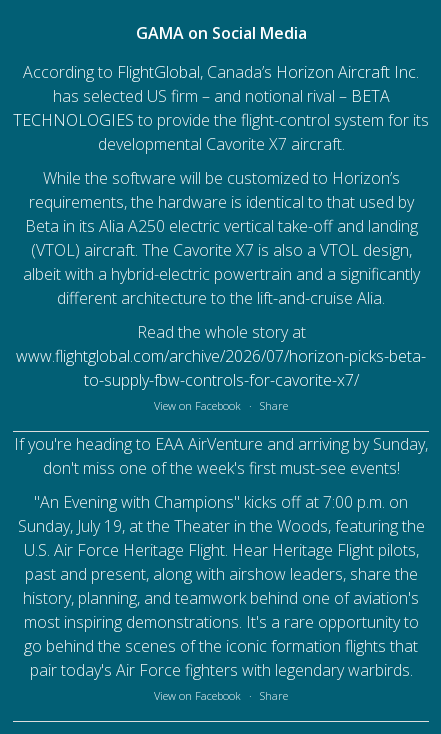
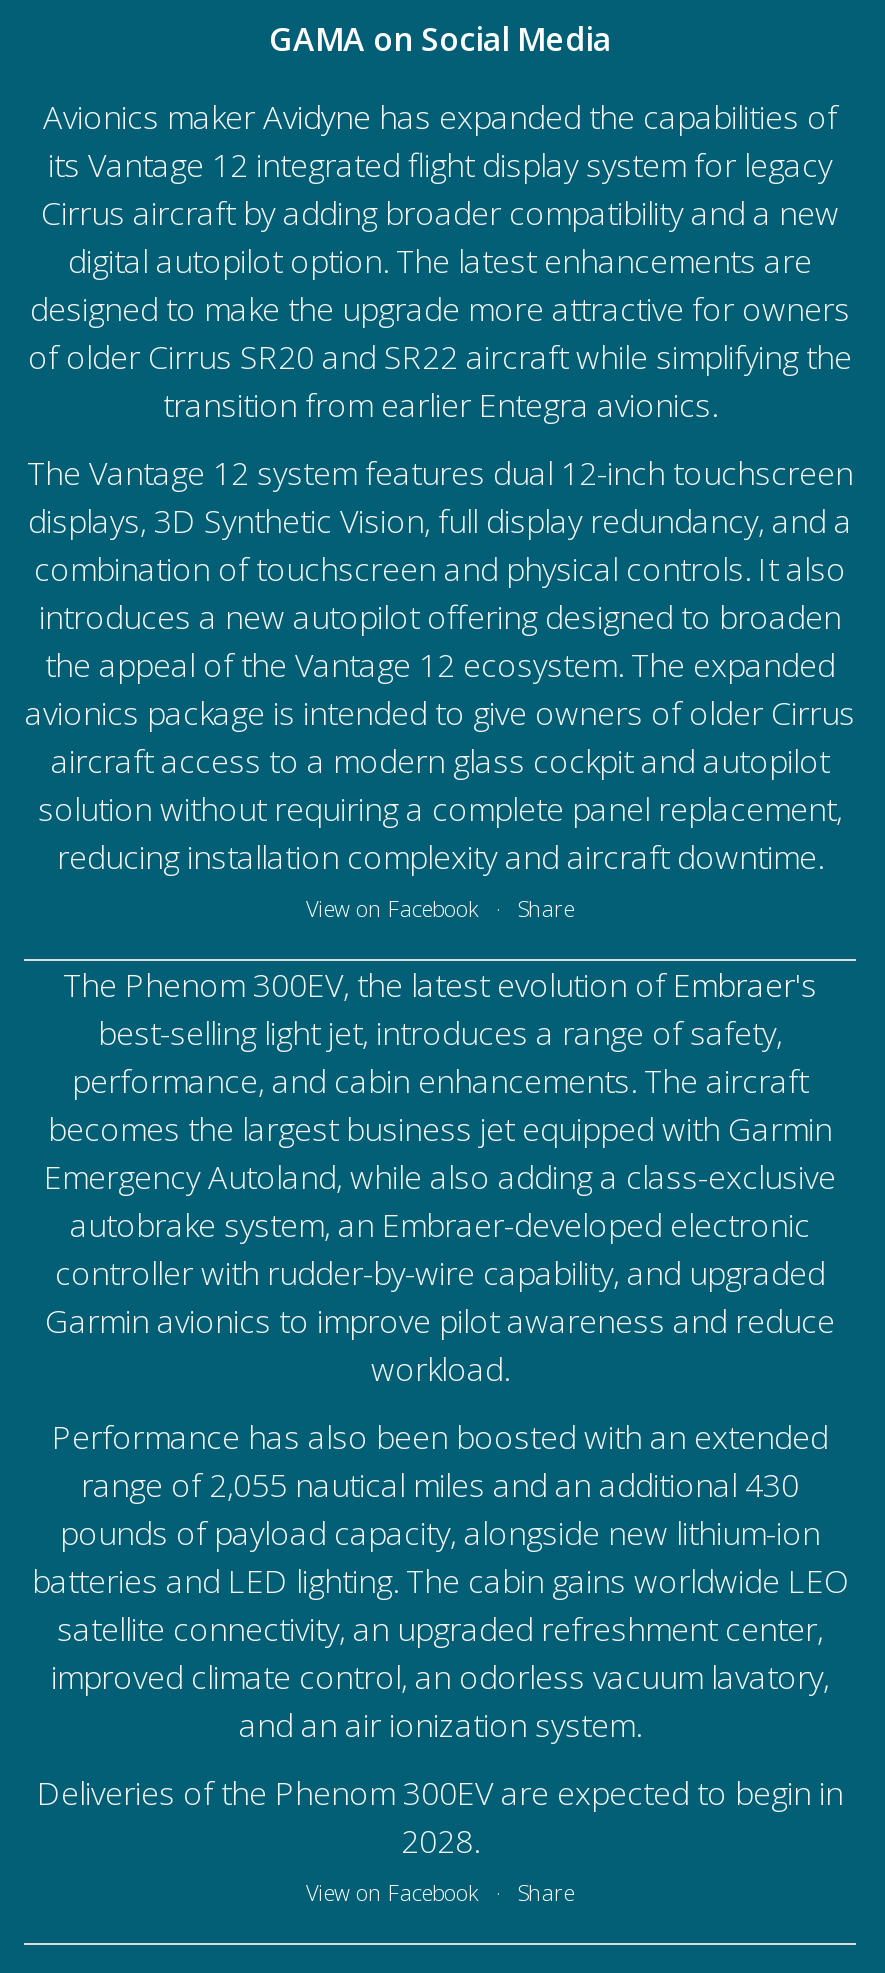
- According to FlightGlobal, Canada’s Horizon Aircraft Inc.
- has selected US firm – and notional rival – BETA
- TECHNOLOGIES to provide the flight-control system for its
- developmental Cavorite X7 aircraft.
- While the software will be customized to Horizon’s
- requirements, the hardware is identical to that used by
- Beta in its Alia A250 electric vertical take-off and landing
- (VTOL) aircraft. The Cavorite X7 is also a VTOL design,
- albeit with a hybrid-electric powertrain and a significantly
- different architecture to the lift-and-cruise Alia.
- Read the whole story at
- www.flightglobal.com/archive/2026/07/horizon-picks-beta-
- to-supply-fbw-controls-for-cavorite-x7/
+ Avionics maker Avidyne has expanded the capabilities of
+ its Vantage 12 integrated flight display system for legacy
+ Cirrus aircraft by adding broader compatibility and a new
+ digital autopilot option. The latest enhancements are
+ designed to make the upgrade more attractive for owners
+ of older Cirrus SR20 and SR22 aircraft while simplifying the
+ transition from earlier Entegra avionics.
+ The Vantage 12 system features dual 12-inch touchscreen
+ displays, 3D Synthetic Vision, full display redundancy, and a
+ combination of touchscreen and physical controls. It also
+ introduces a new autopilot offering designed to broaden
+ the appeal of the Vantage 12 ecosystem. The expanded
+ avionics package is intended to give owners of older Cirrus
+ aircraft access to a modern glass cockpit and autopilot
+ solution without requiring a complete panel replacement,
+ reducing installation complexity and aircraft downtime.

- If you're heading to EAA AirVenture and arriving by Sunday,
- don't miss one of the week's first must-see events!
- "An Evening with Champions" kicks off at 7:00 p.m. on
- Sunday, July 19, at the Theater in the Woods, featuring the
- U.S. Air Force Heritage Flight. Hear Heritage Flight pilots,
- past and present, along with airshow leaders, share the
- history, planning, and teamwork behind one of aviation's
- most inspiring demonstrations. It's a rare opportunity to
- go behind the scenes of the iconic formation flights that
- pair today's Air Force fighters with legendary warbirds.
+ The Phenom 300EV, the latest evolution of Embraer's
+ best-selling light jet, introduces a range of safety,
+ performance, and cabin enhancements. The aircraft
+ becomes the largest business jet equipped with Garmin
+ Emergency Autoland, while also adding a class-exclusive
+ autobrake system, an Embraer-developed electronic
+ controller with rudder-by-wire capability, and upgraded
+ Garmin avionics to improve pilot awareness and reduce
+ workload.
+ Performance has also been boosted with an extended
+ range of 2,055 nautical miles and an additional 430
+ pounds of payload capacity, alongside new lithium-ion
+ batteries and LED lighting. The cabin gains worldwide LEO
+ satellite connectivity, an upgraded refreshment center,
+ improved climate control, an odorless vacuum lavatory,
+ and an air ionization system.
+ Deliveries of the Phenom 300EV are expected to begin in
+ 2028.
